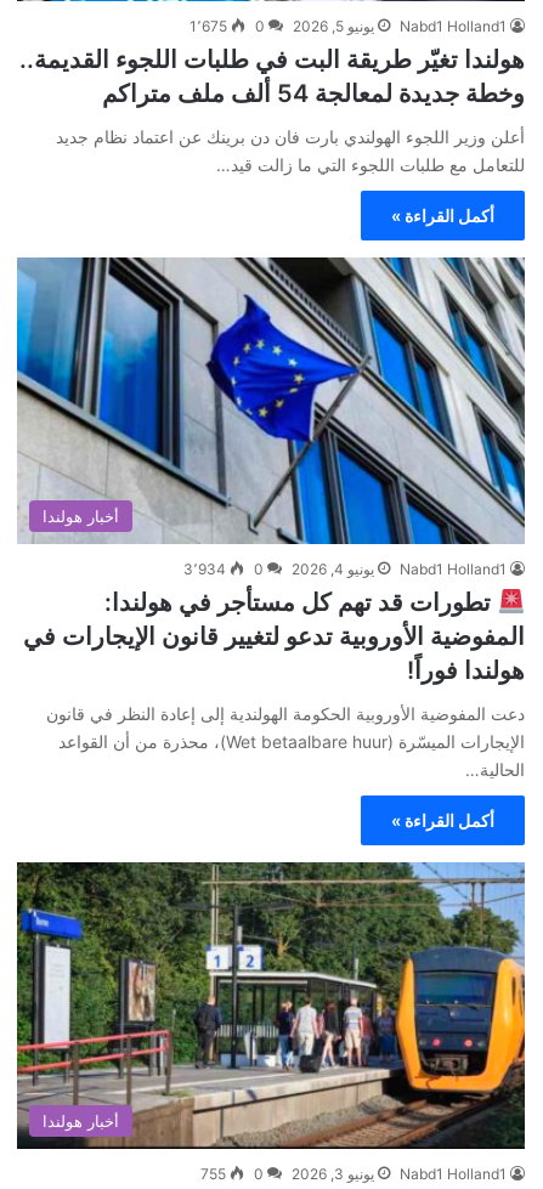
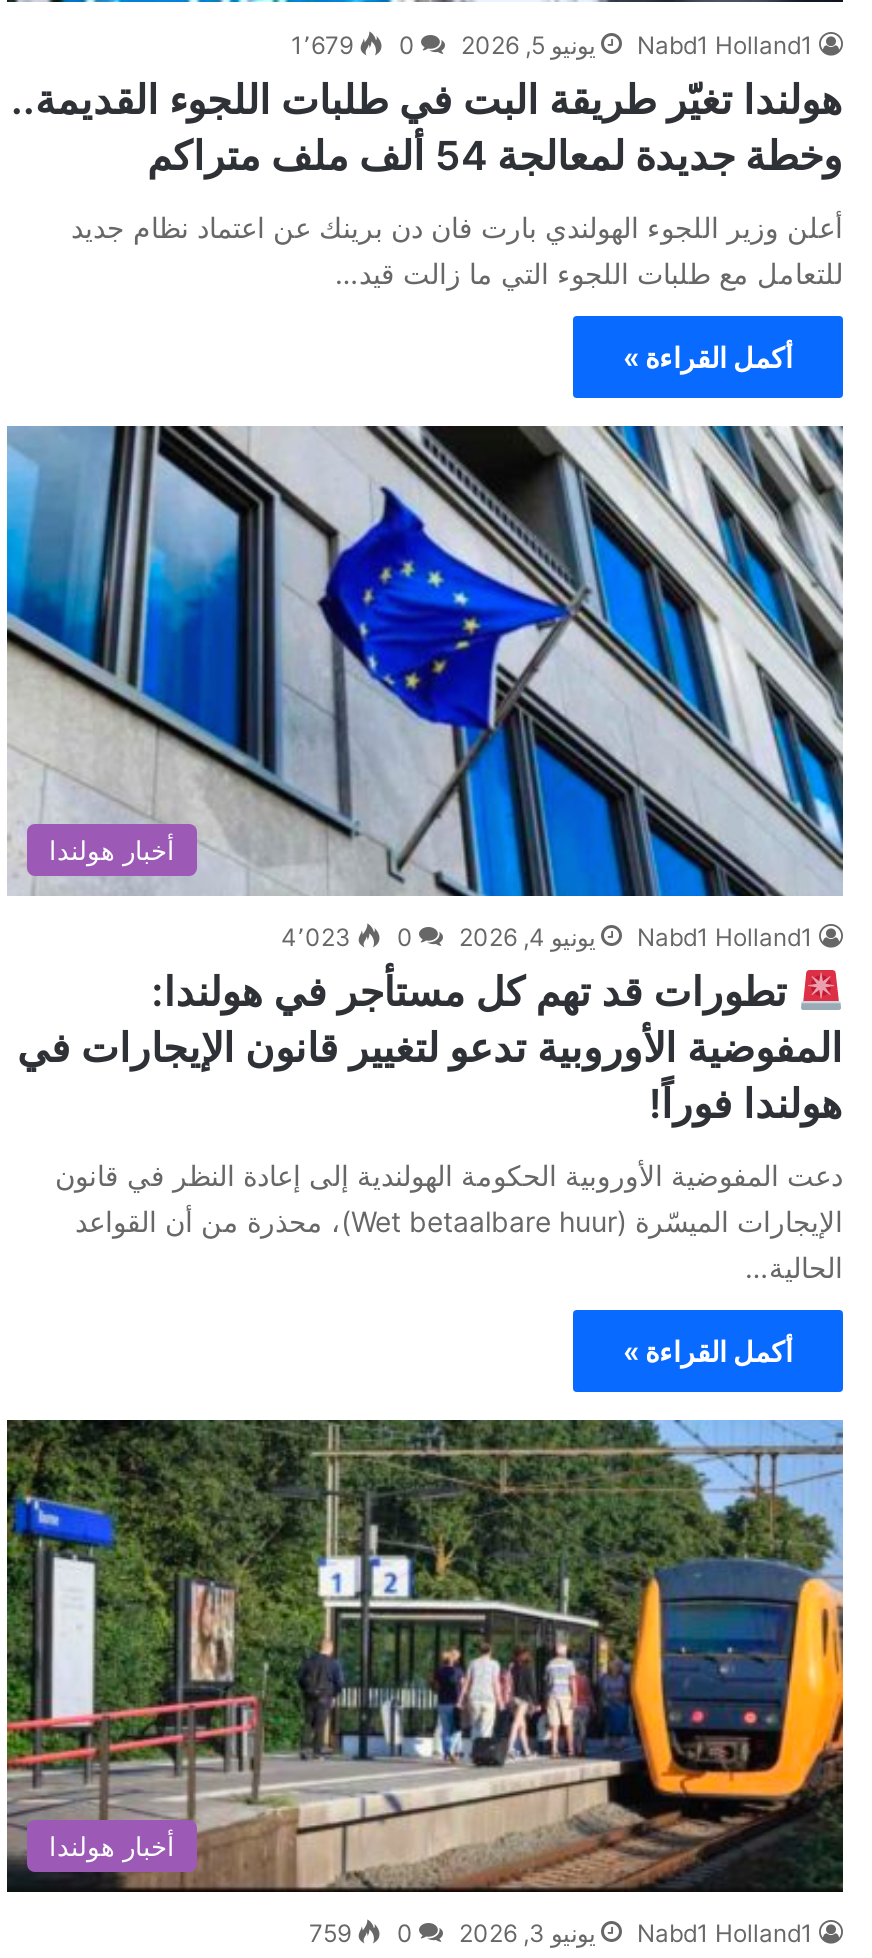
- 1٬675 0
+ 1٬679 0

- 3٬934 0
+ 4٬023 0

- 755 0
+ 759 0
